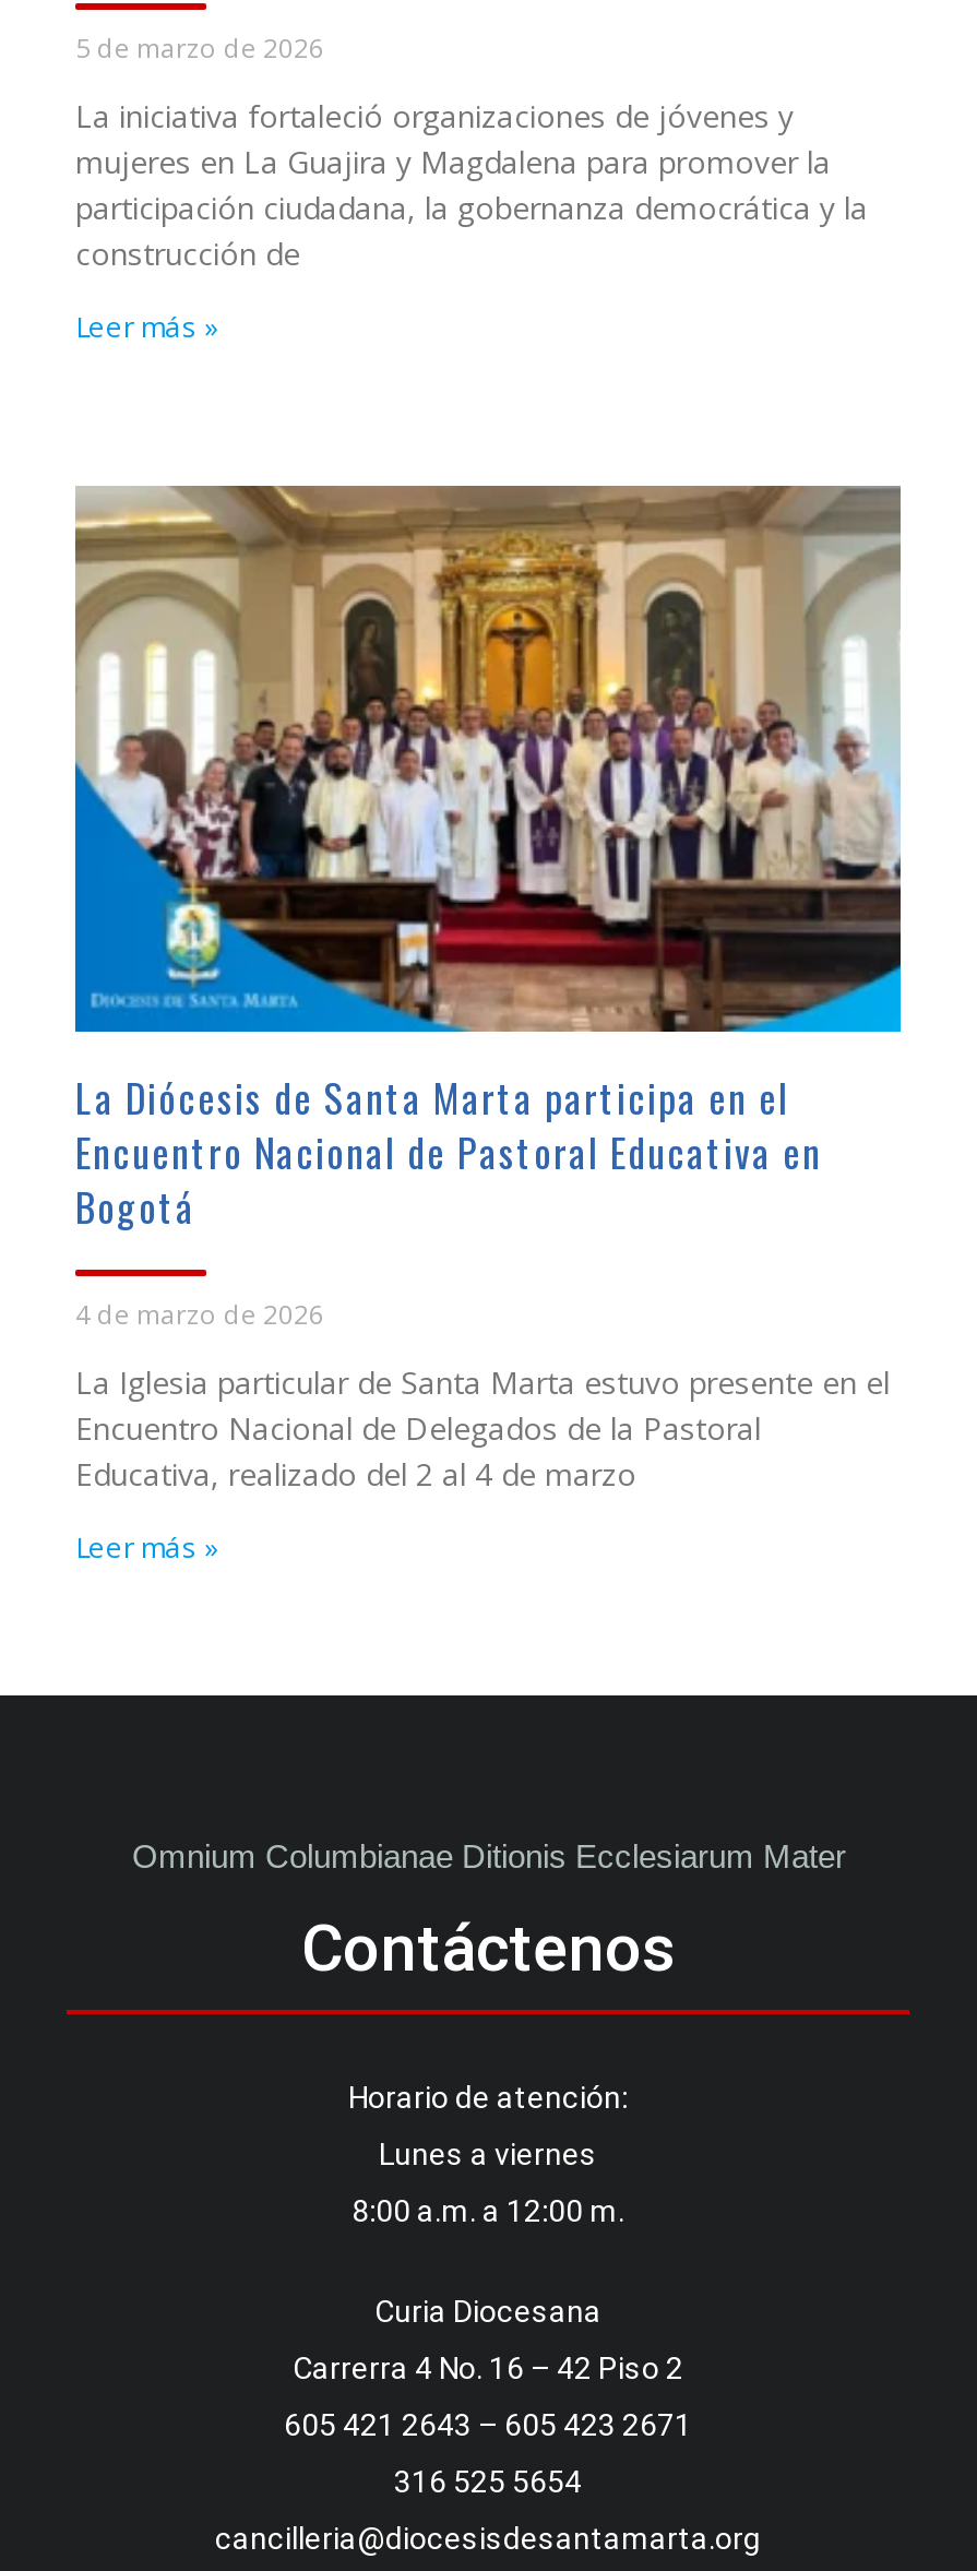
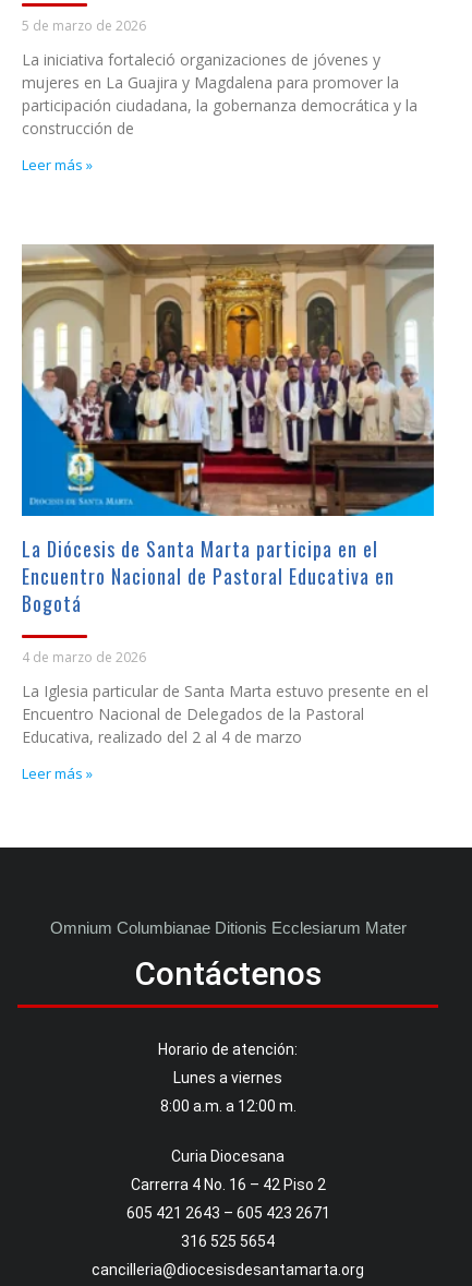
- Omnium Columbianae Ditionis E c c e siarum Mater
+ Omnium Columbianae Ditionis Ecclesiarum M ater
